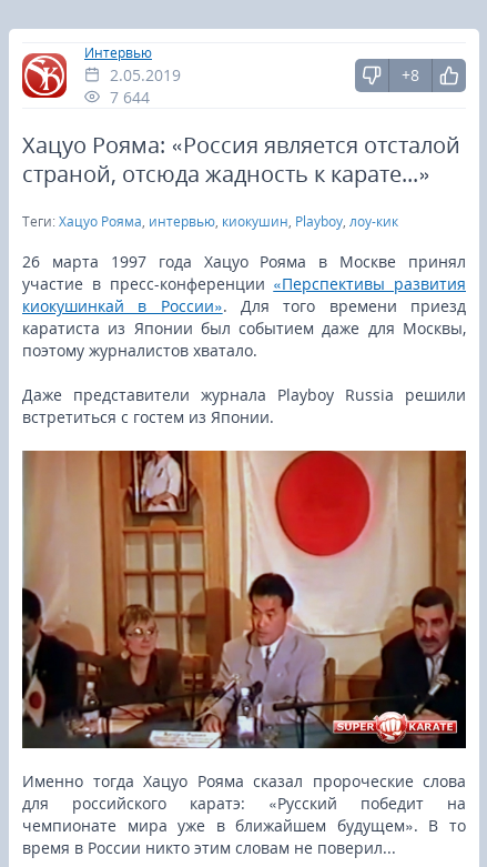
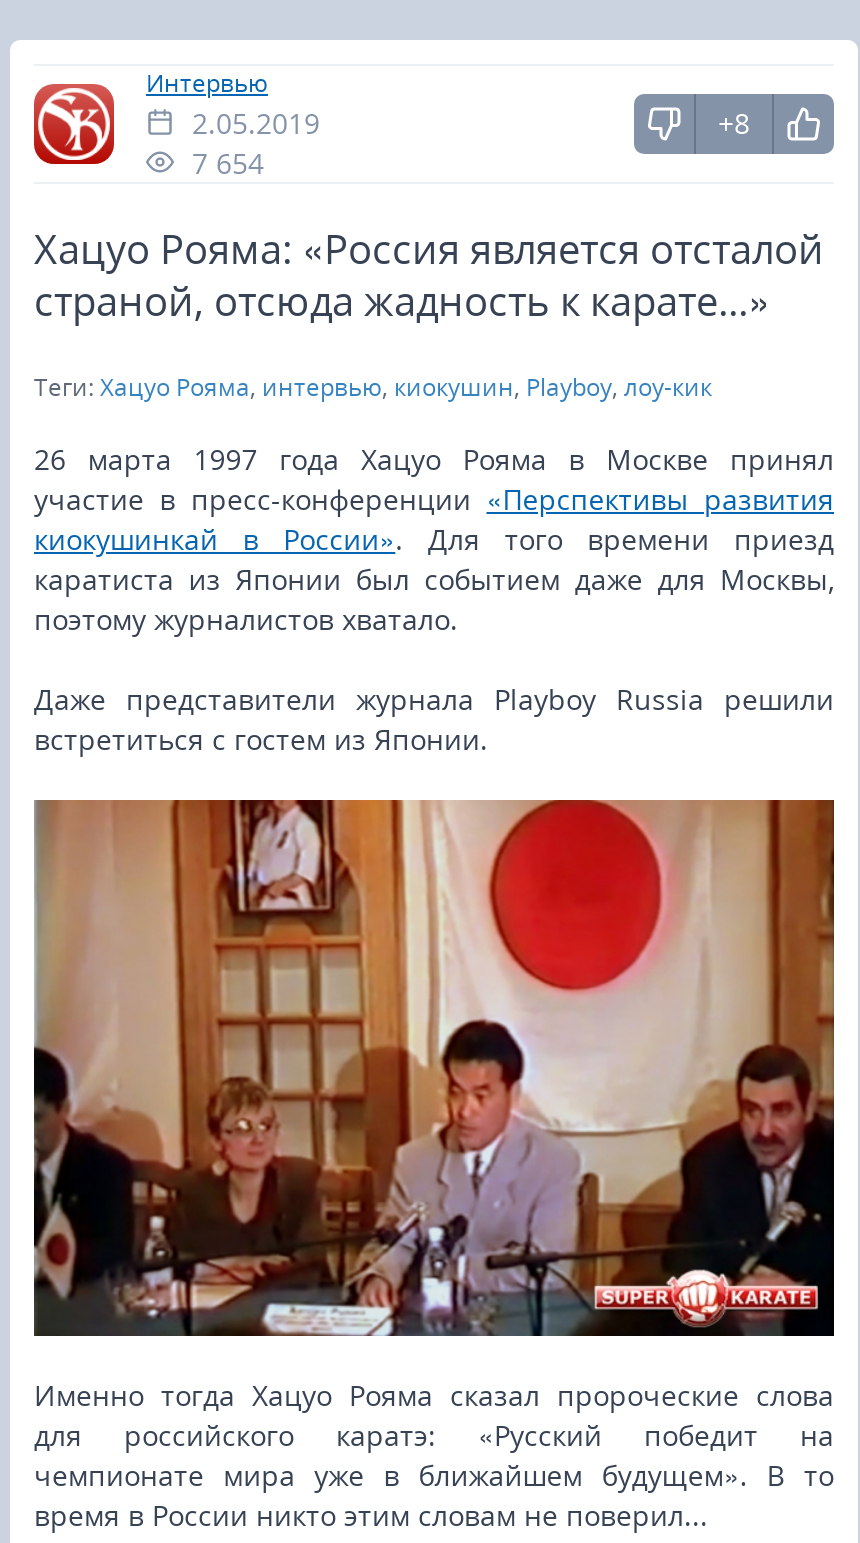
- 7 644
+ 7 654
